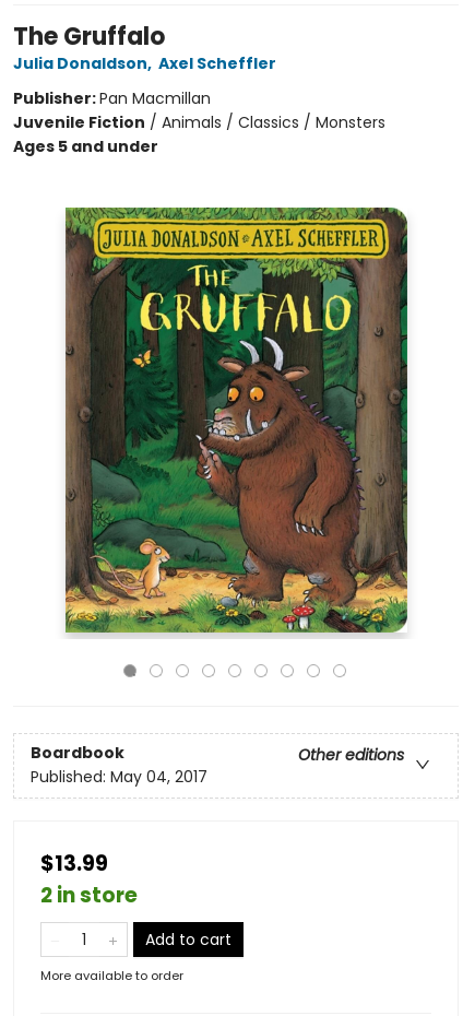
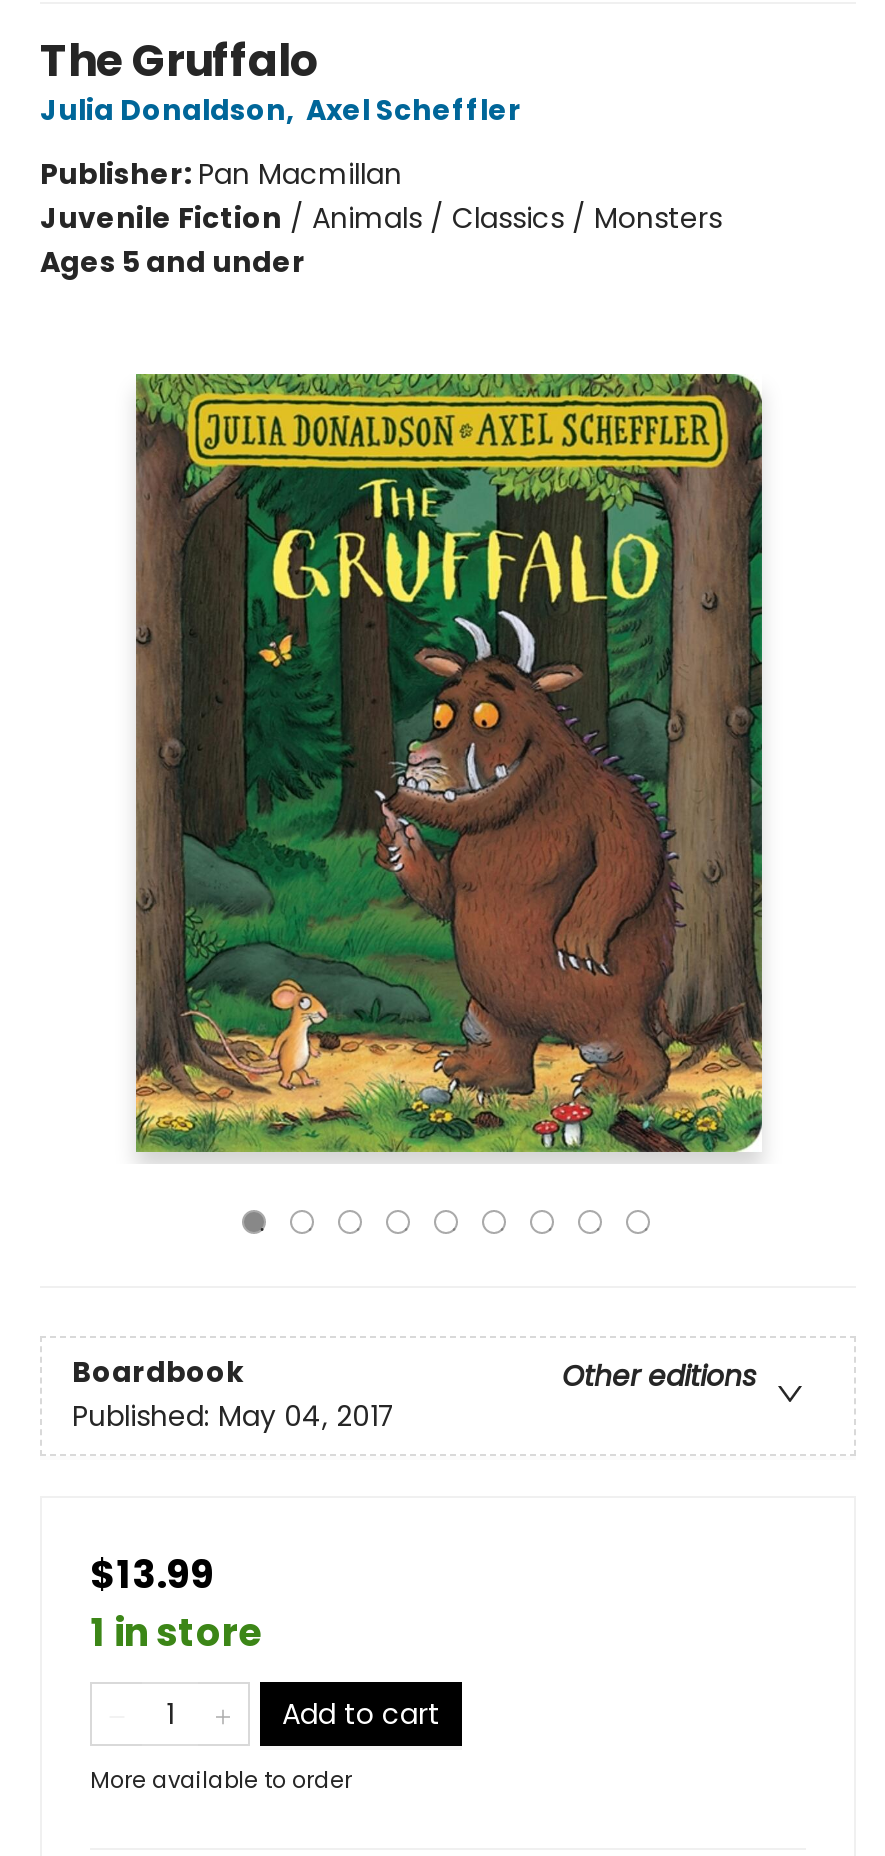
- 2 in store
+ 1 in store
